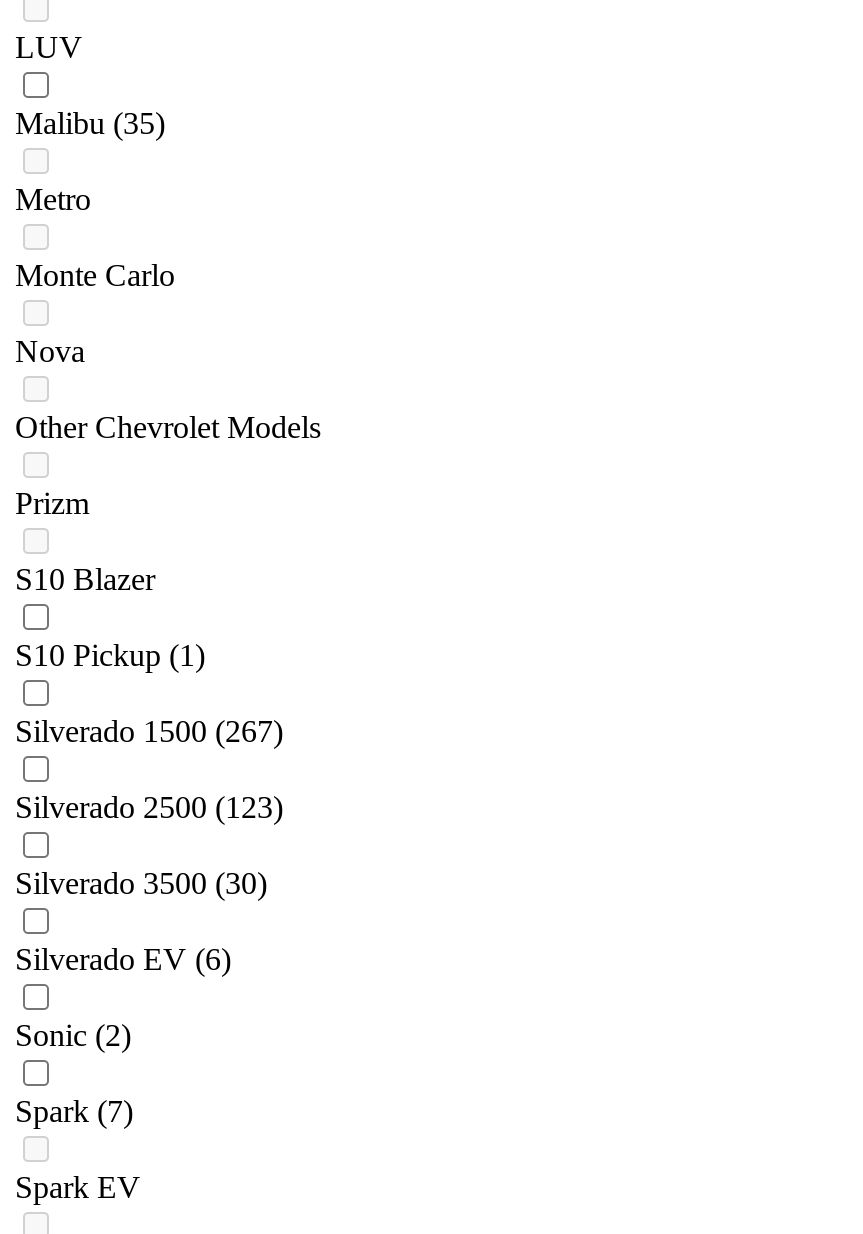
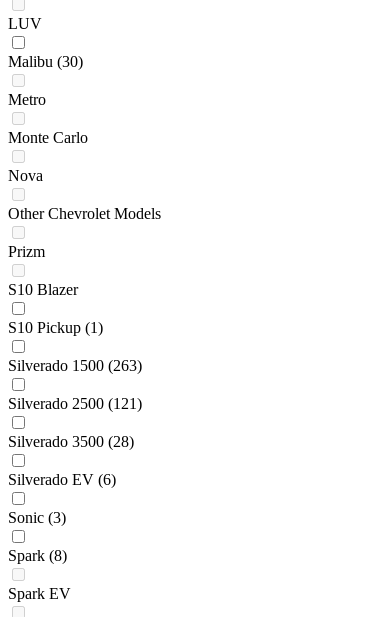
- Malibu (35)
+ Malibu (30)

- Silverado 1500 (267)
+ Silverado 1500 (263)

- Silverado 2500 (123)
+ Silverado 2500 (121)

- Silverado 3500 (30)
+ Silverado 3500 (28)

- Sonic (2)
+ Sonic (3)

- Spark (7)
+ Spark (8)
